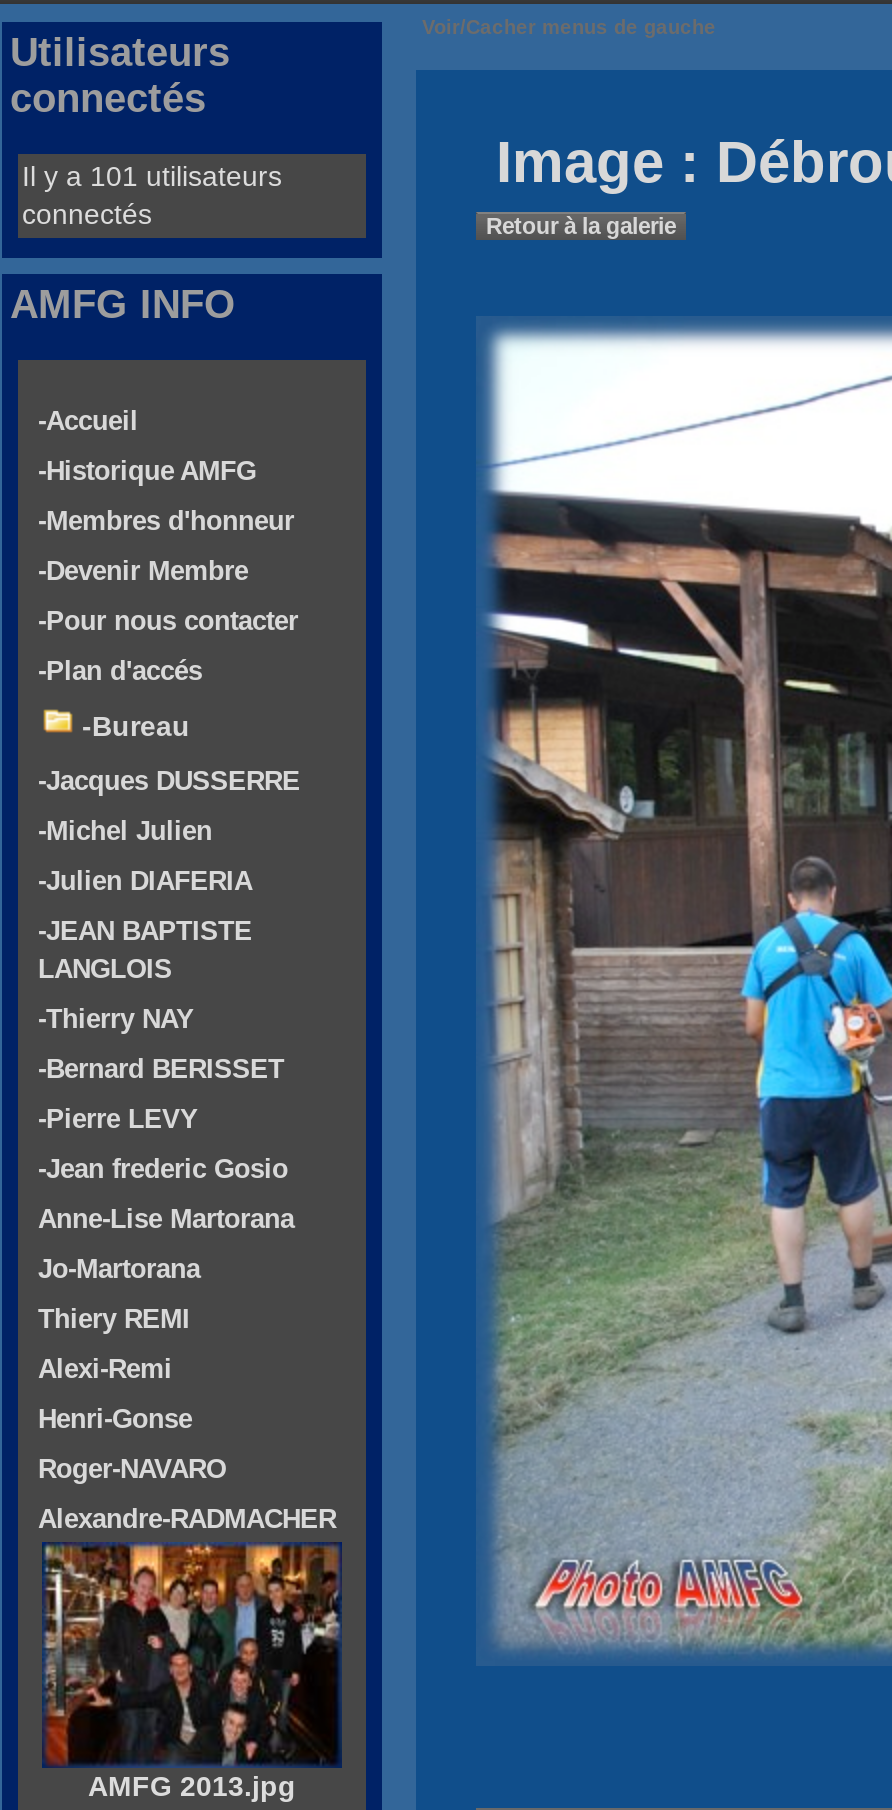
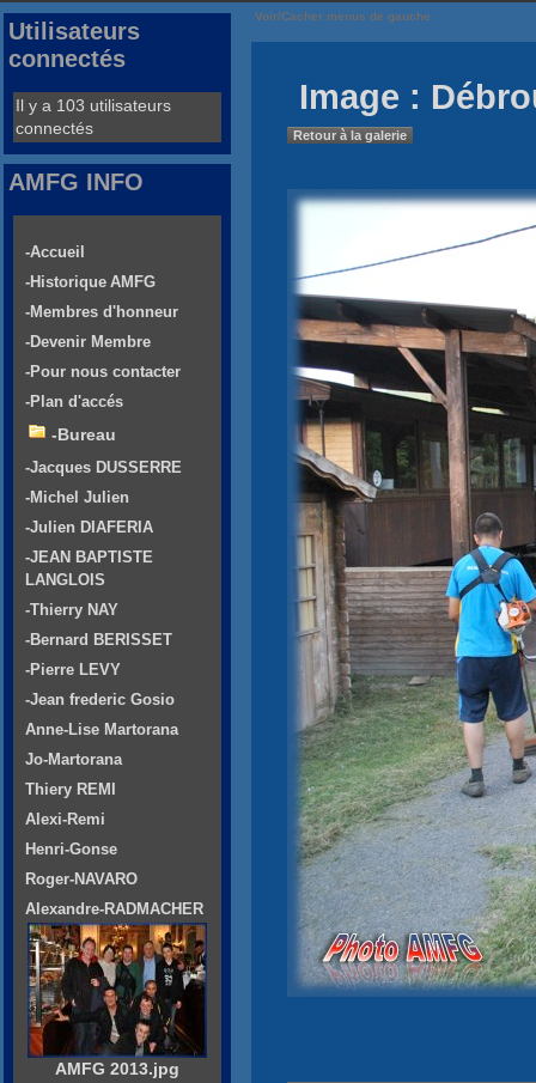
- Il y a 101 utilisateurs
+ Il y a 103 utilisateurs
